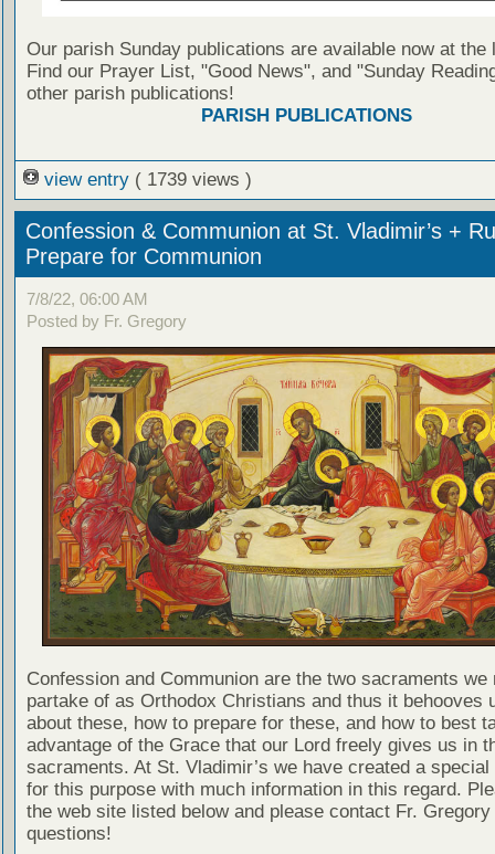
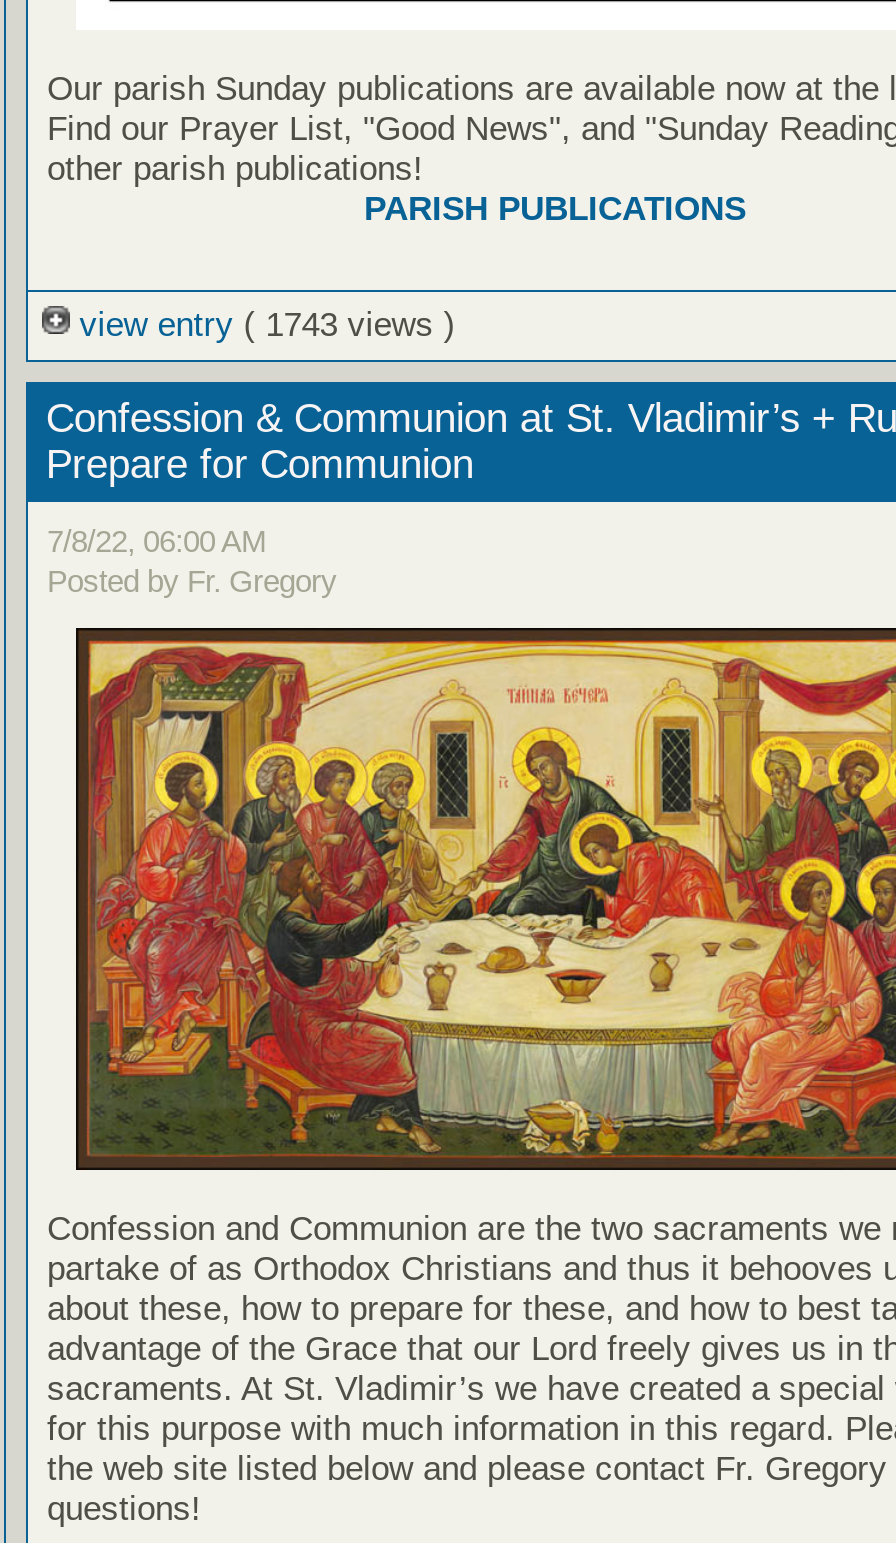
- view entry ( 1739 views )
+ view entry ( 1743 views )
